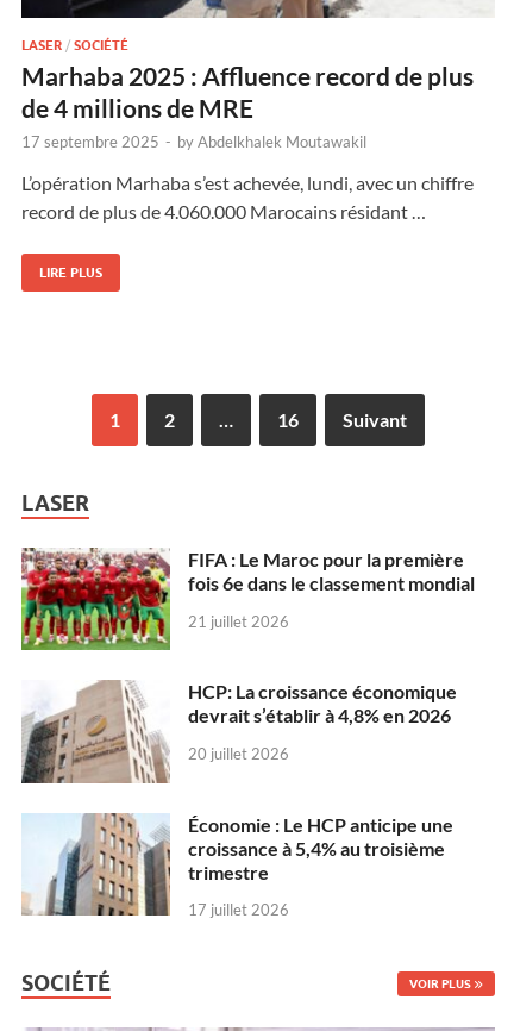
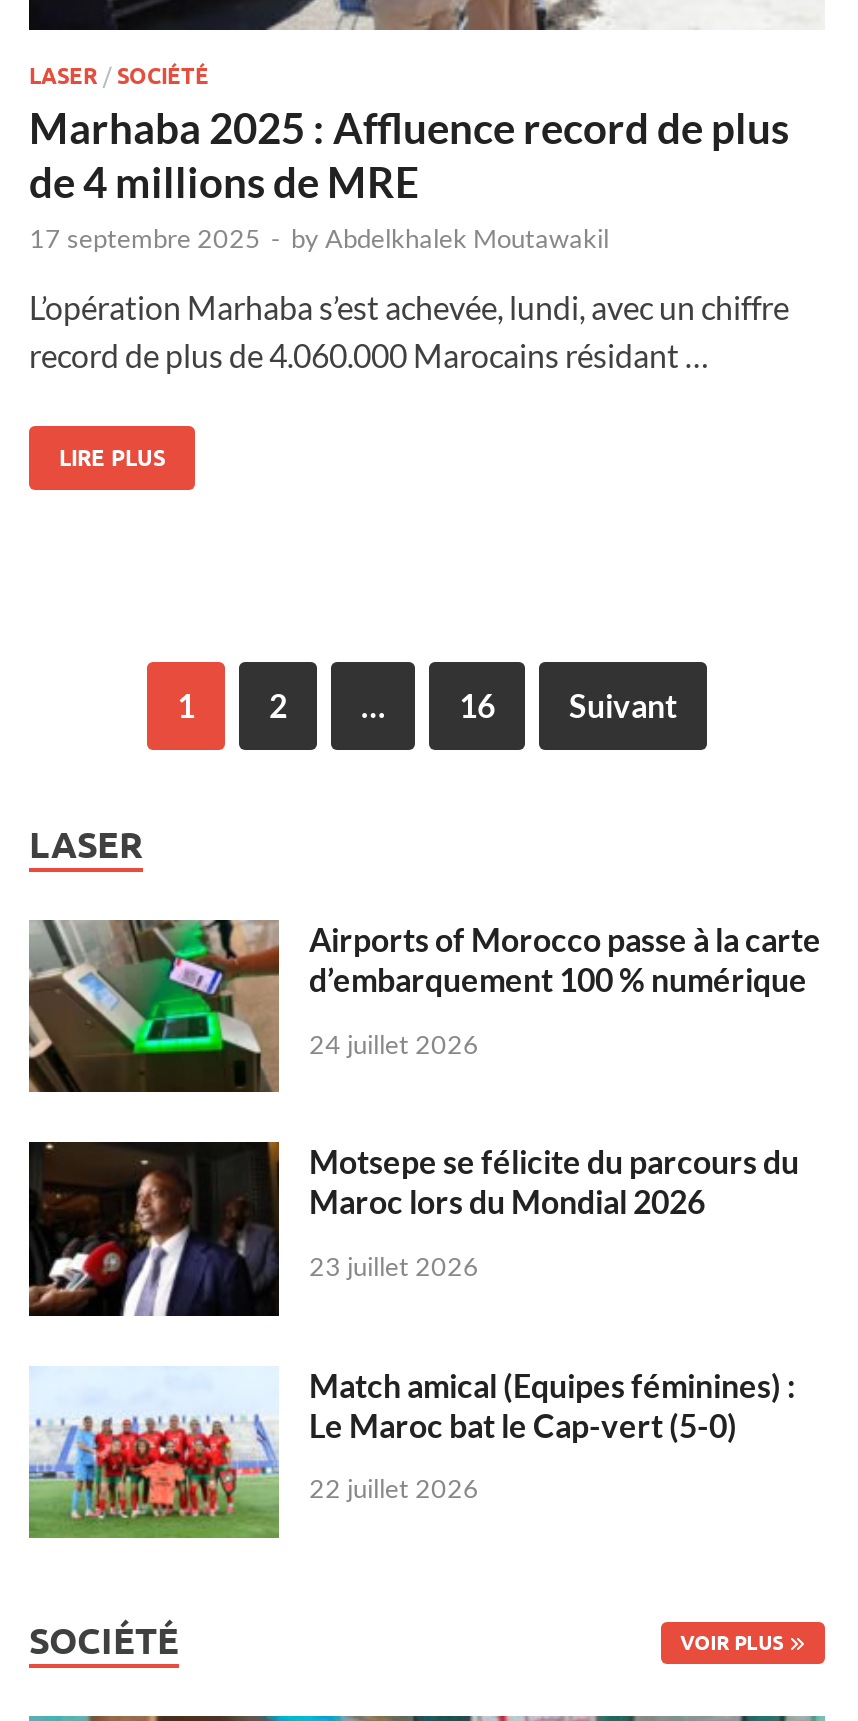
- [image]
- FIFA : Le Maroc pour la première
- fois 6e dans le classement mondial
+ [image]
+ Airports of Morocco passe à la carte
+ d’embarquement 100 % numérique

- 21 juillet 2026
+ 24 juillet 2026

- [image]
- HCP: La croissance économique
- devrait s’établir à 4,8% en 2026
+ [image]
+ Motsepe se félicite du parcours du
+ Maroc lors du Mondial 2026

- 20 juillet 2026
+ 23 juillet 2026

- [image]
- Économie : Le HCP anticipe une
- croissance à 5,4% au troisième
- trimestre
+ [image]
+ Match amical (Equipes féminines) :
+ Le Maroc bat le Cap-vert (5-0)

- 17 juillet 2026
+ 22 juillet 2026
